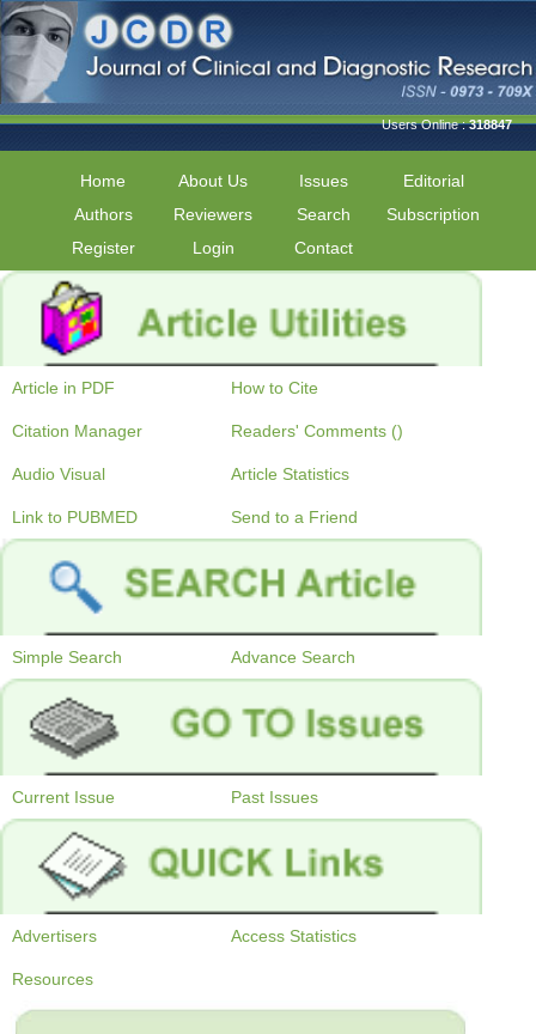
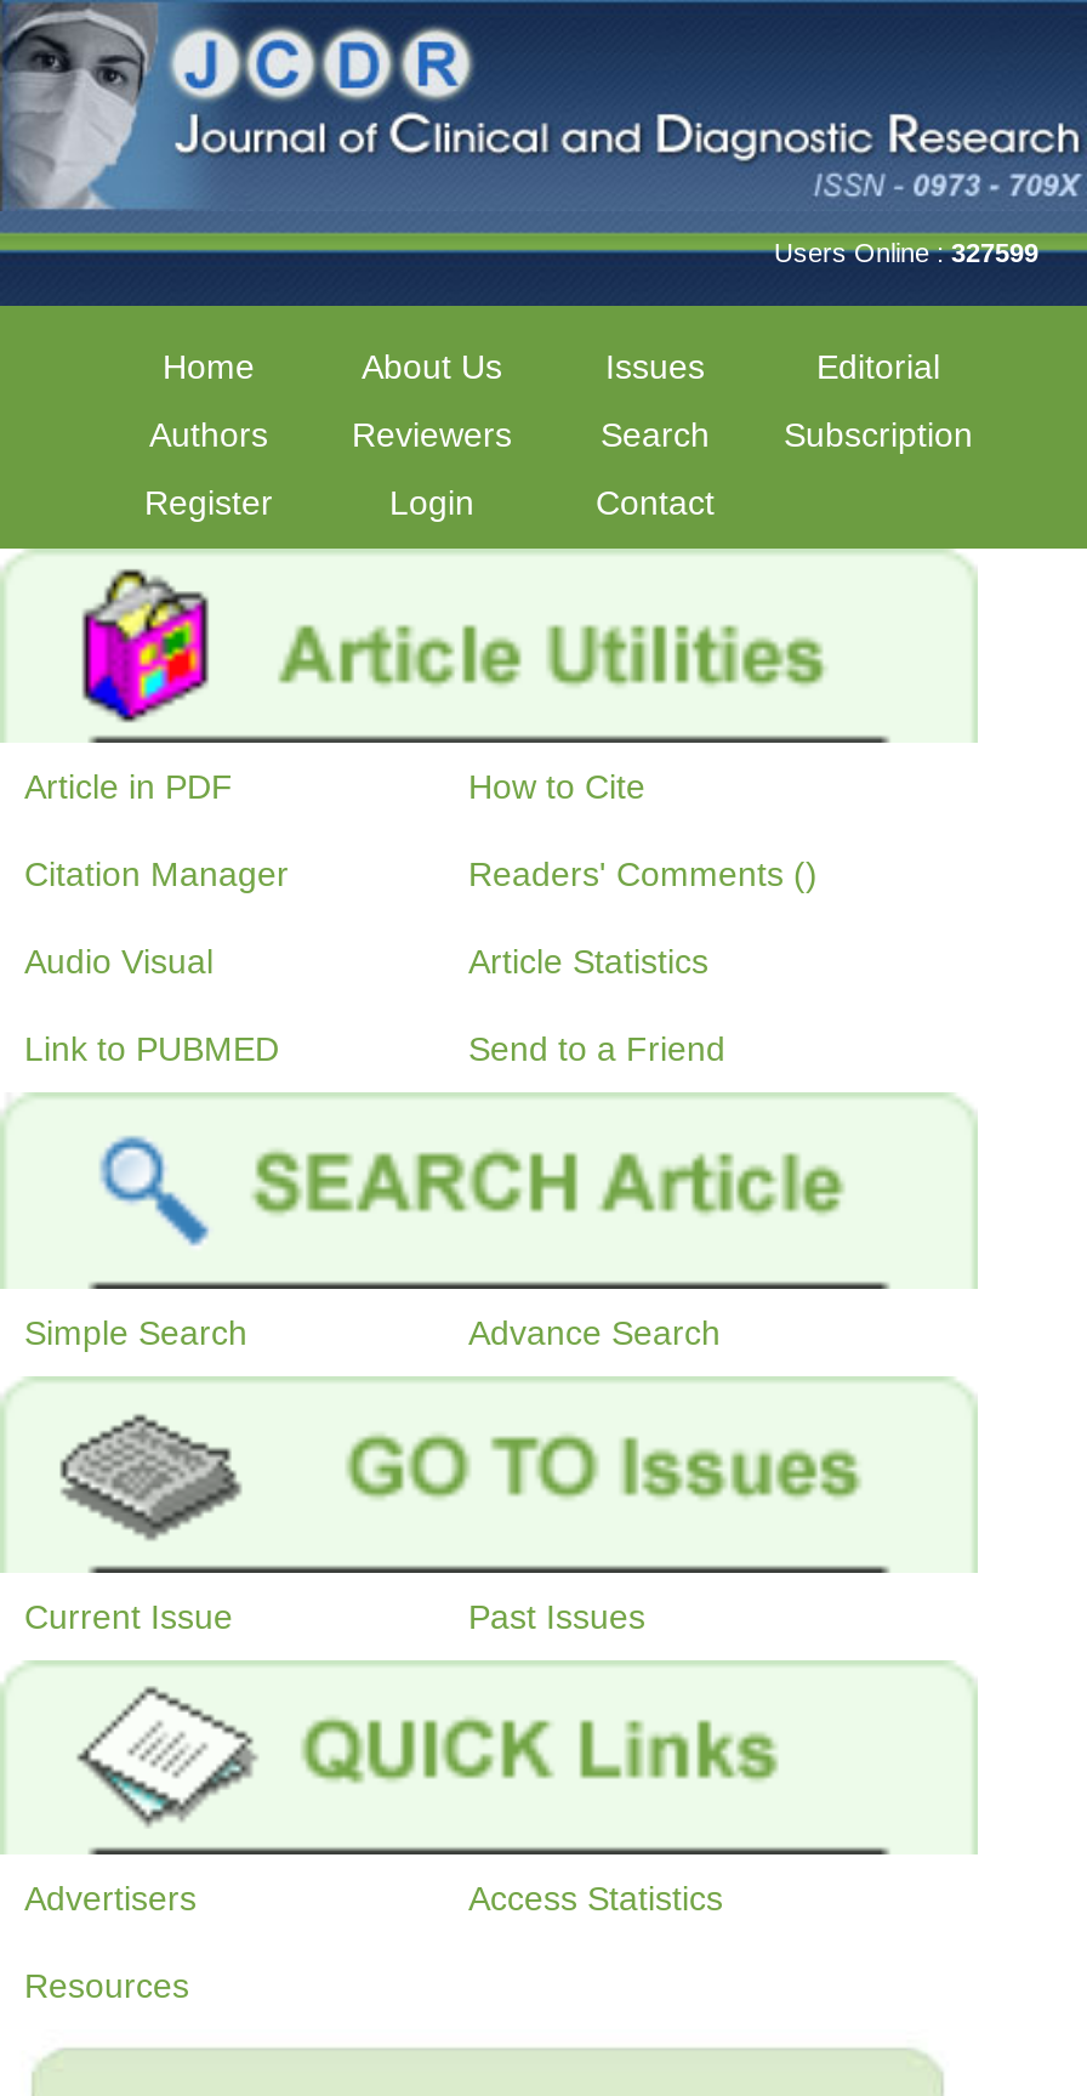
- Users Online :318847
+ Users Online :327599
